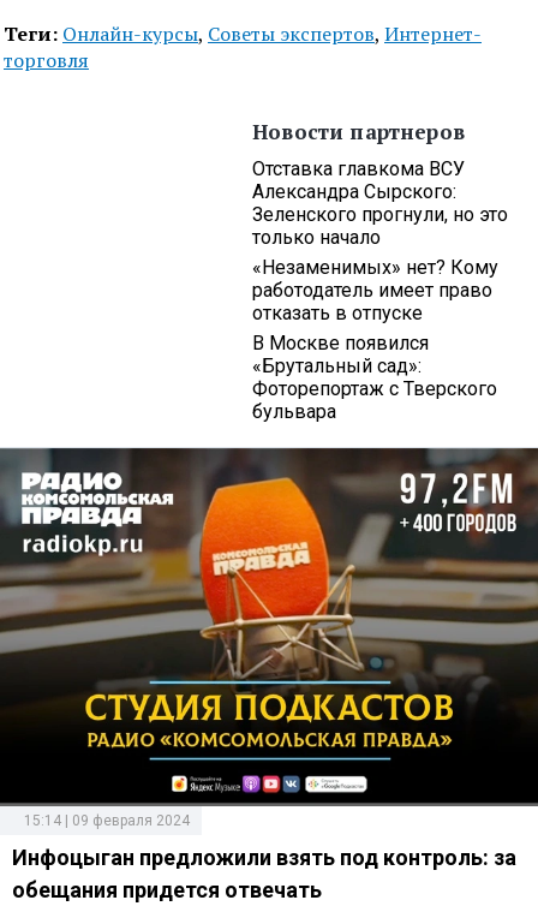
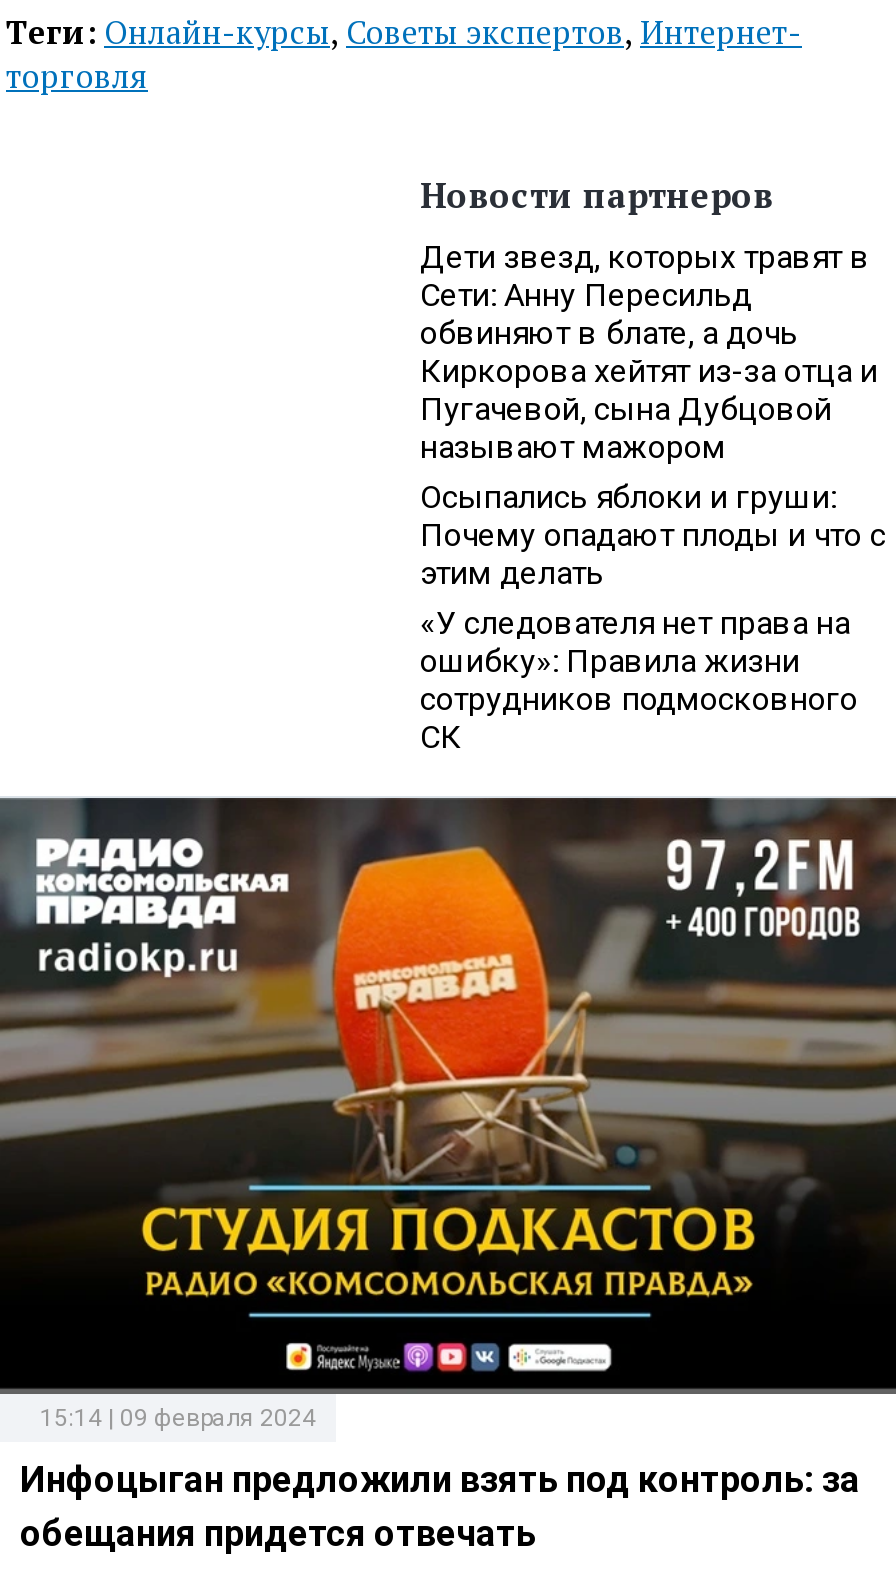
- Отставка главкома ВСУ
- Александра Сырского:
- Зеленского прогнули, но это
- только начало
- «Незаменимых» нет? Кому
- работодатель имеет право
- отказать в отпуске
- В Москве появился
- «Брутальный сад»:
- Фоторепортаж с Тверского
- бульвара
+ Дети звезд, которых травят в
+ Сети: Анну Пересильд
+ обвиняют в блате, а дочь
+ Киркорова хейтят из-за отца и
+ Пугачевой, сына Дубцовой
+ называют мажором
+ Осыпались яблоки и груши:
+ Почему опадают плоды и что с
+ этим делать
+ «У следователя нет права на
+ ошибку»: Правила жизни
+ сотрудников подмосковного
+ СК
